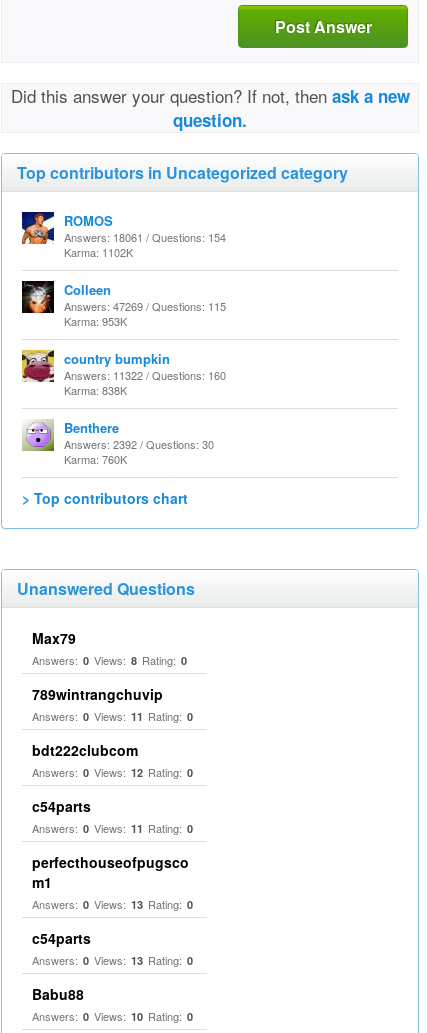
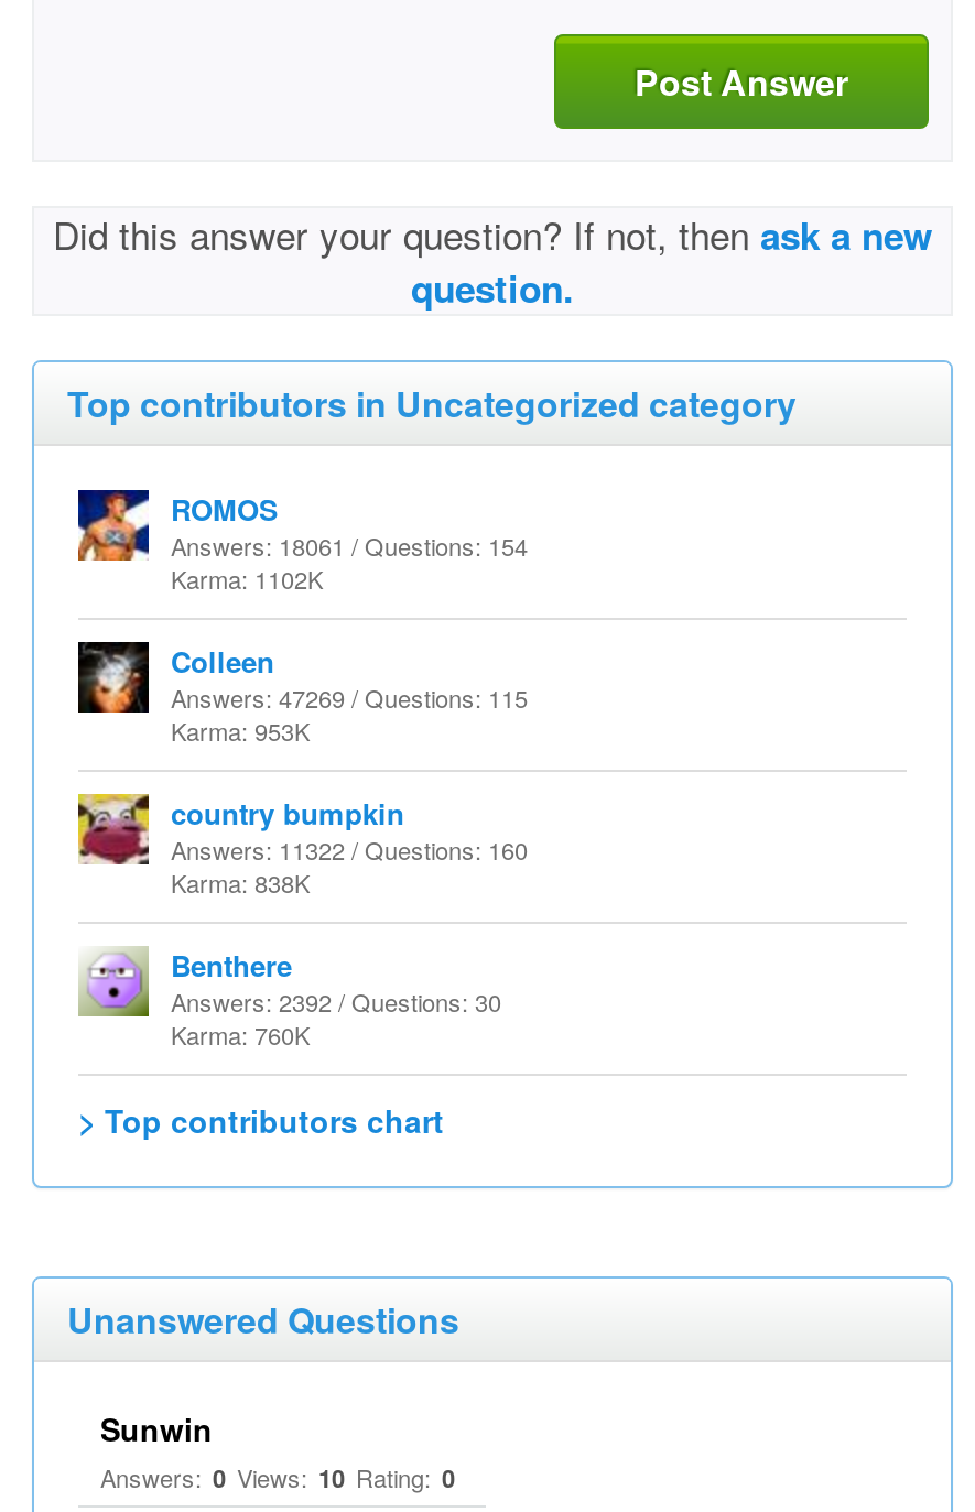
- Max79
- Answers: 0 Views: 8 Rating: 0
- 789wintrangchuvip
- Answers: 0 Views: 11 Rating: 0
- bdt222clubcom
- Answers: 0 Views: 12 Rating: 0
- c54parts
- Answers: 0 Views: 11 Rating: 0
- perfecthouseofpugsco
- m1
- Answers: 0 Views: 13 Rating: 0
- c54parts
- Answers: 0 Views: 13 Rating: 0
- Babu88
+ Sunwin
